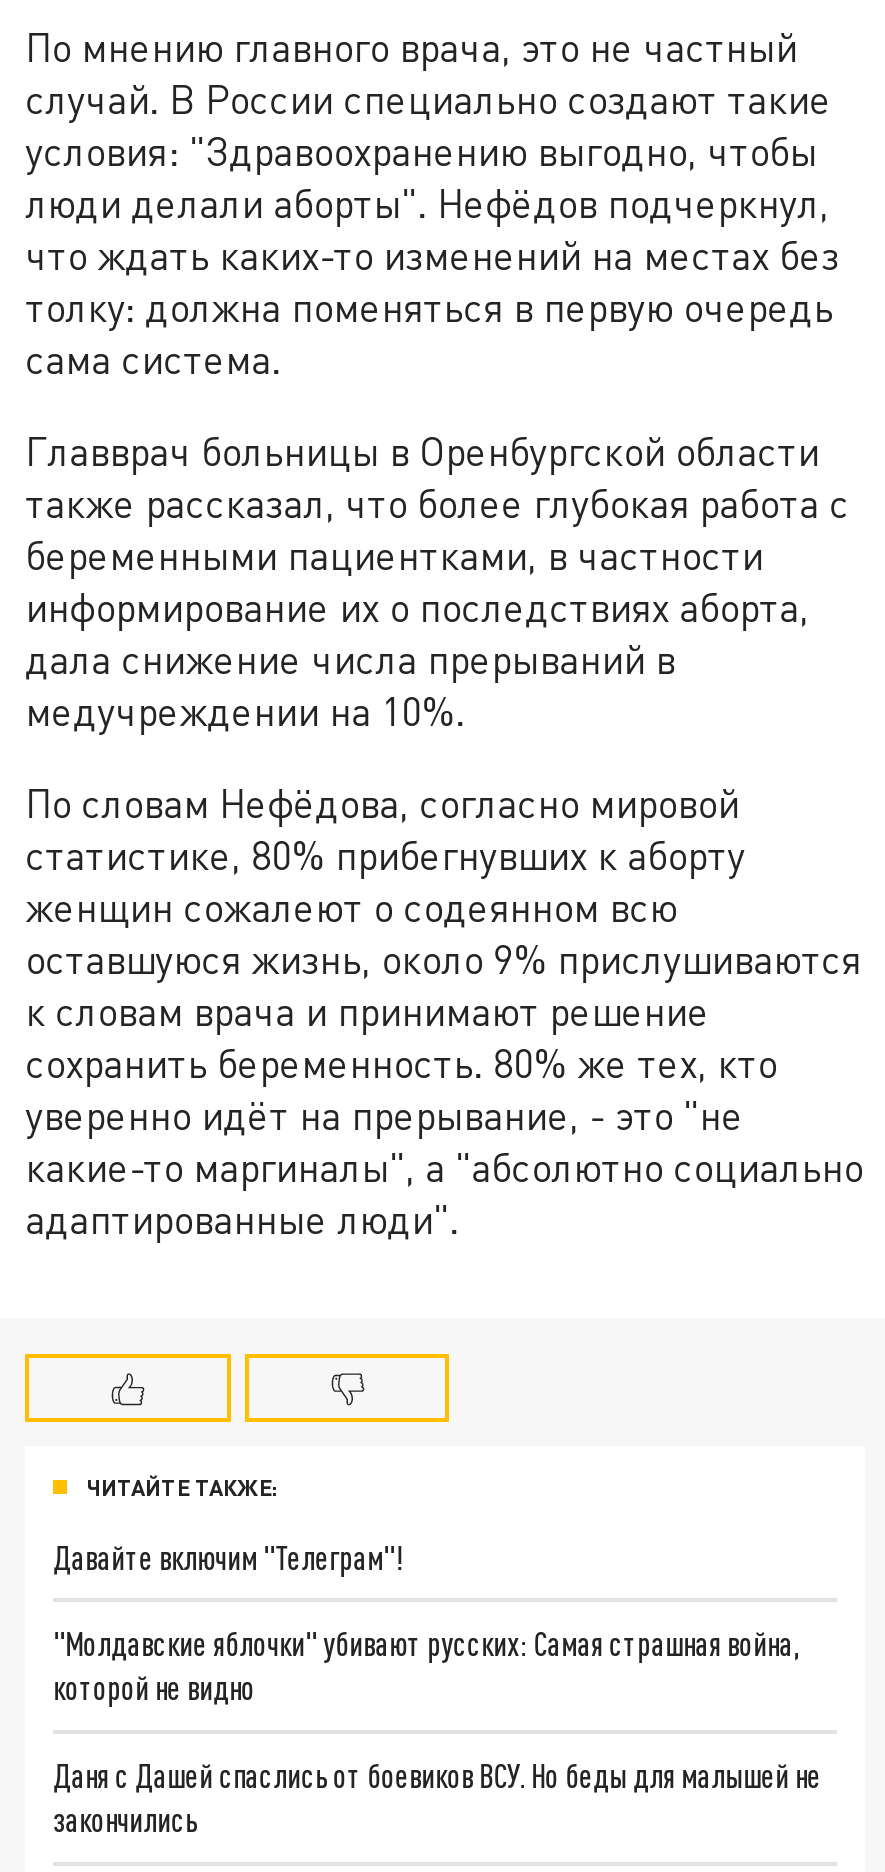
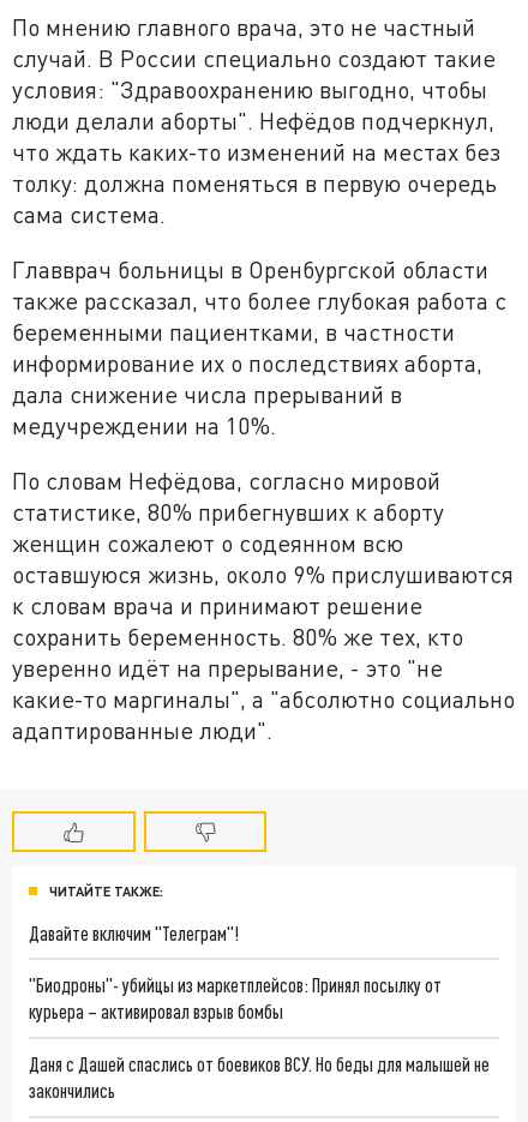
- "Молдавские яблочки" убивают русских: Самая страшная война,
- которой не видно
+ "Биодроны"- убийцы из маркетплейсов: Принял посылку от
+ курьера – активировал взрыв бомбы
